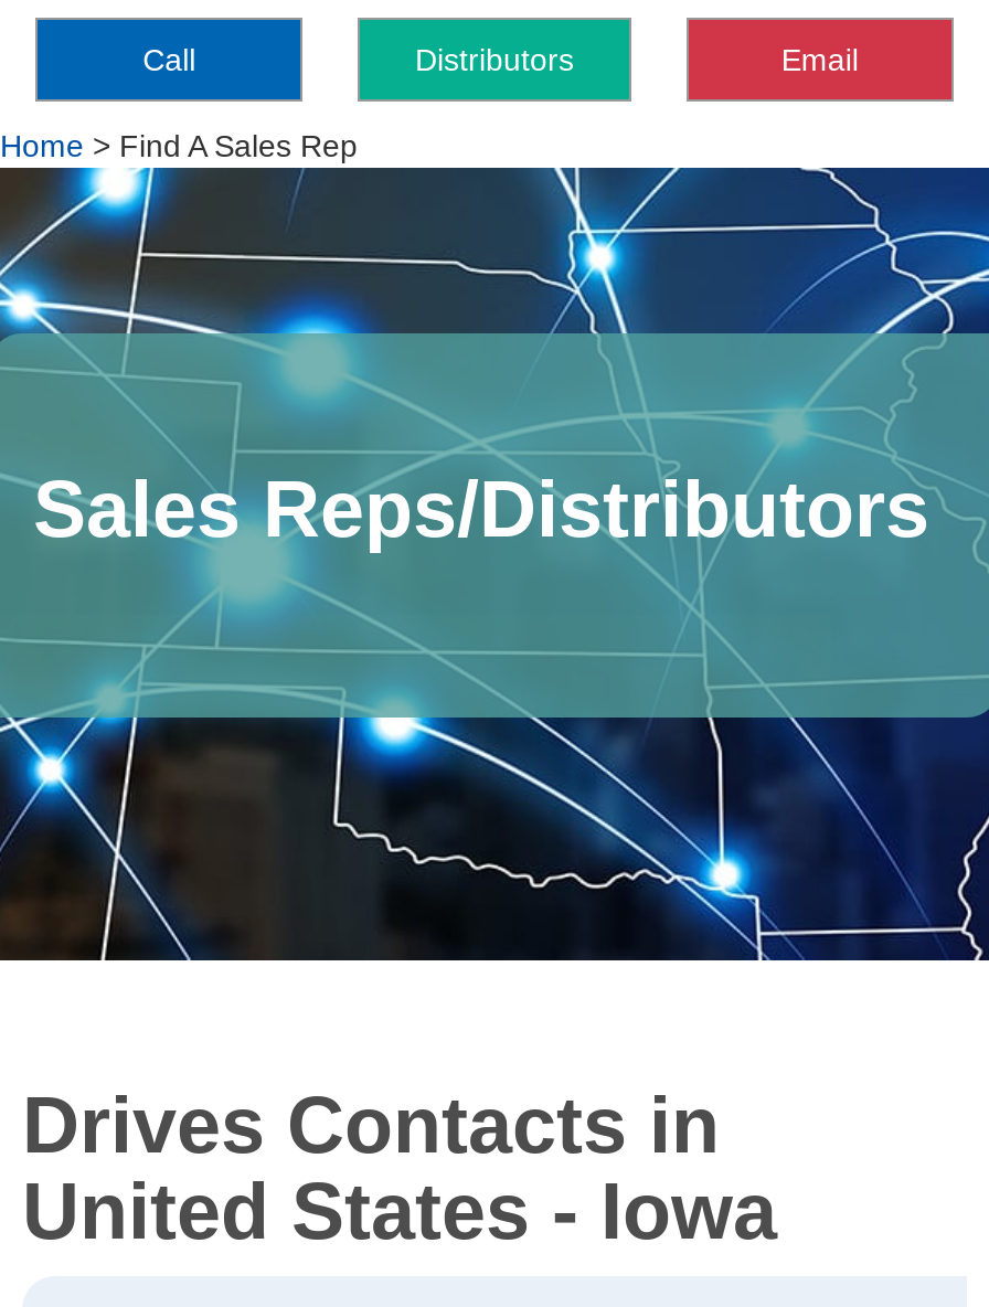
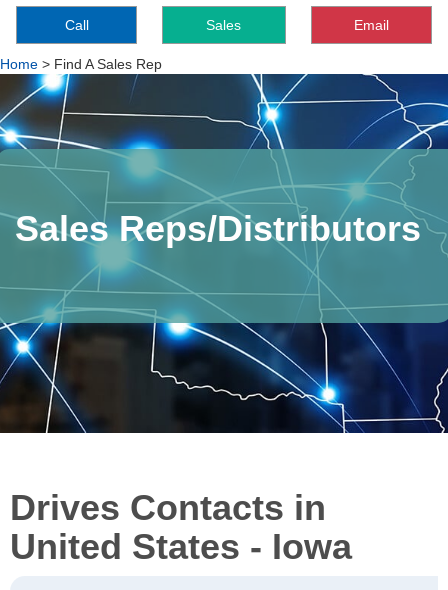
- Distributors
+ Sales
